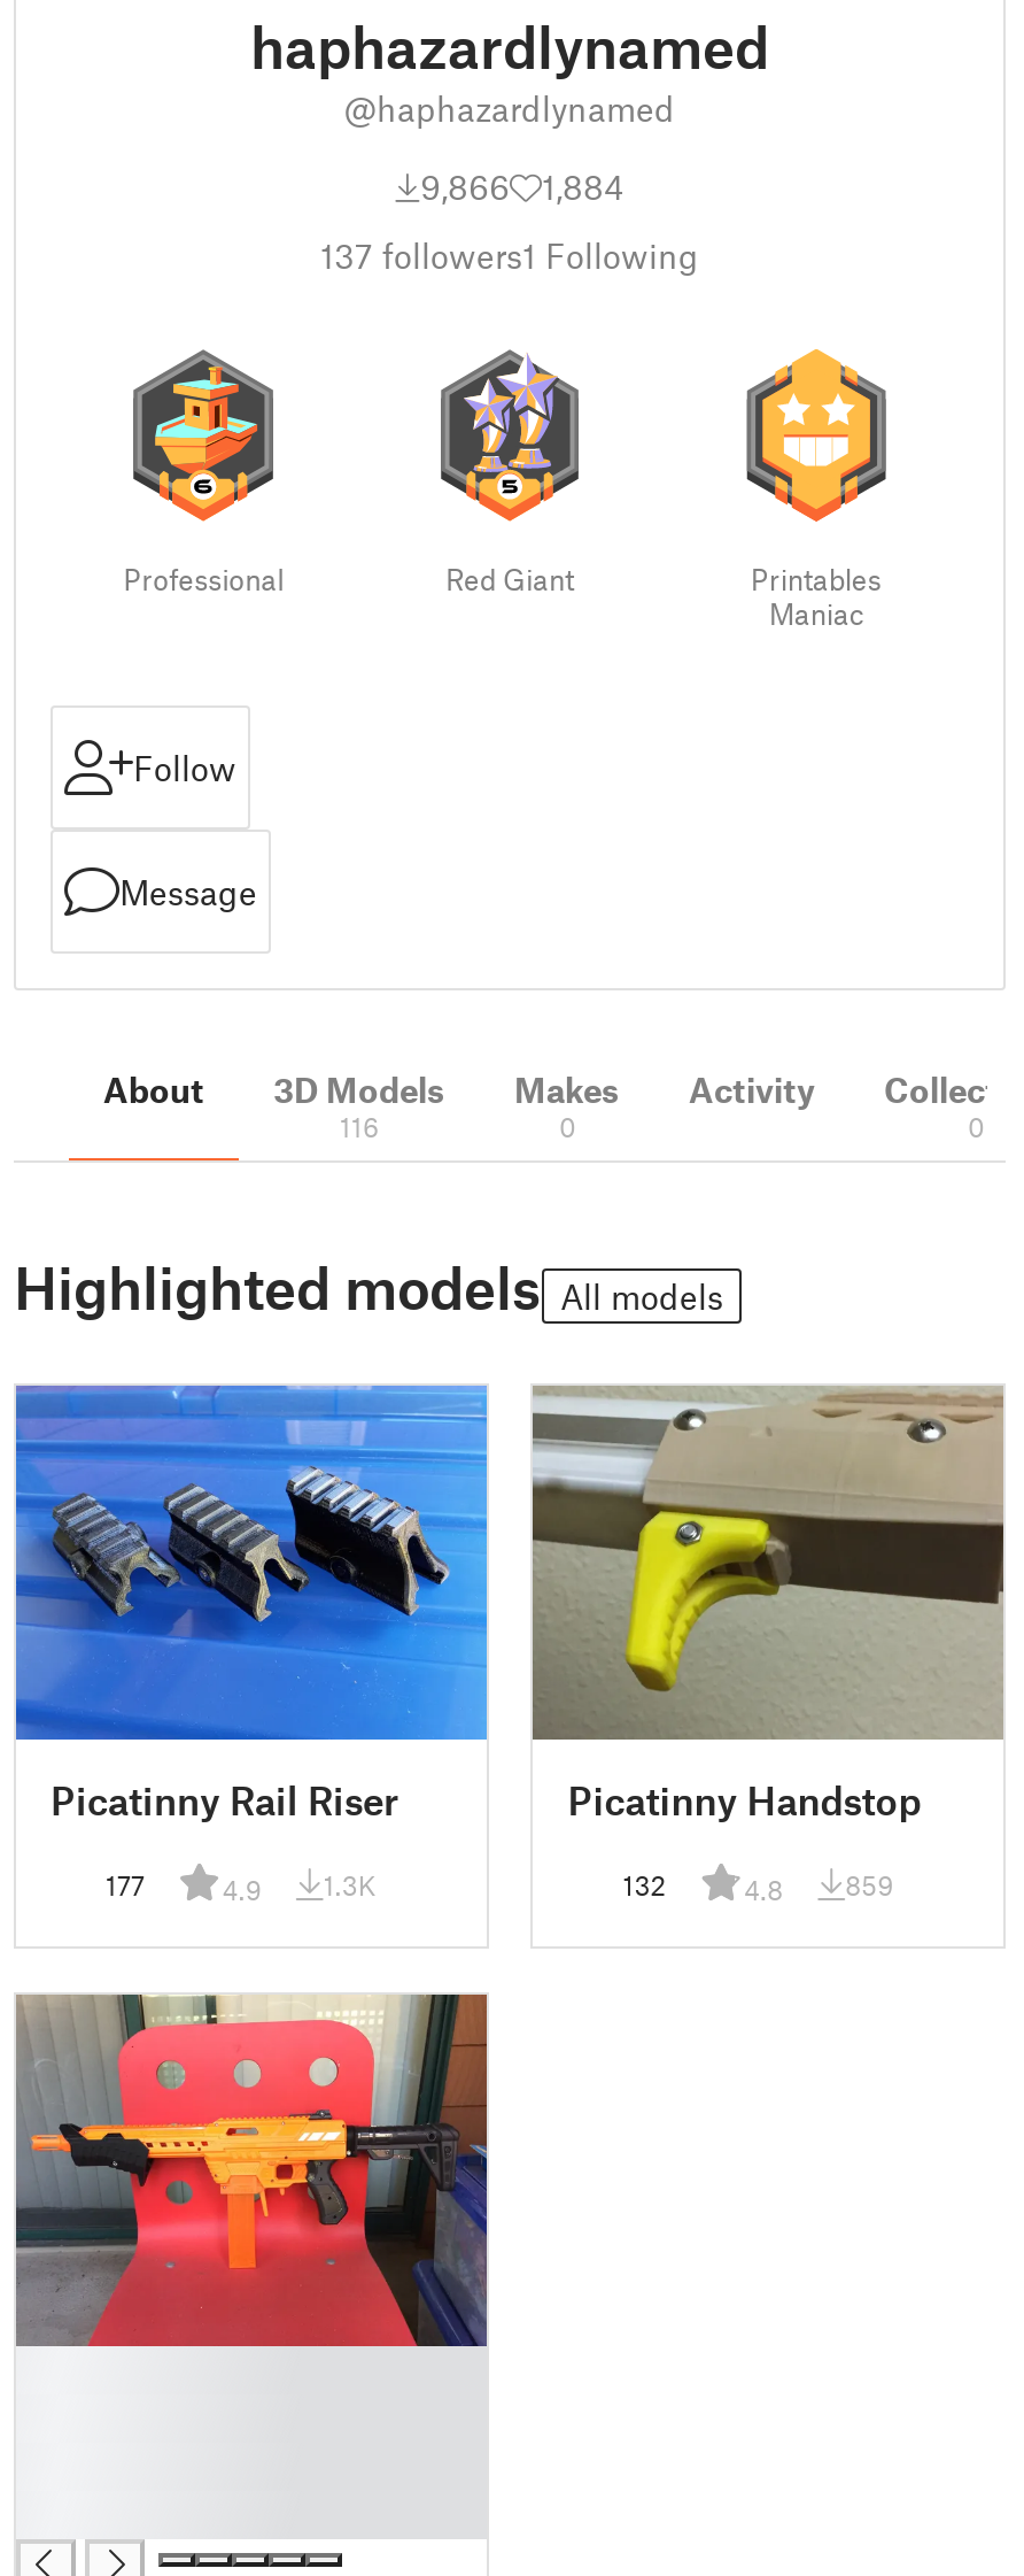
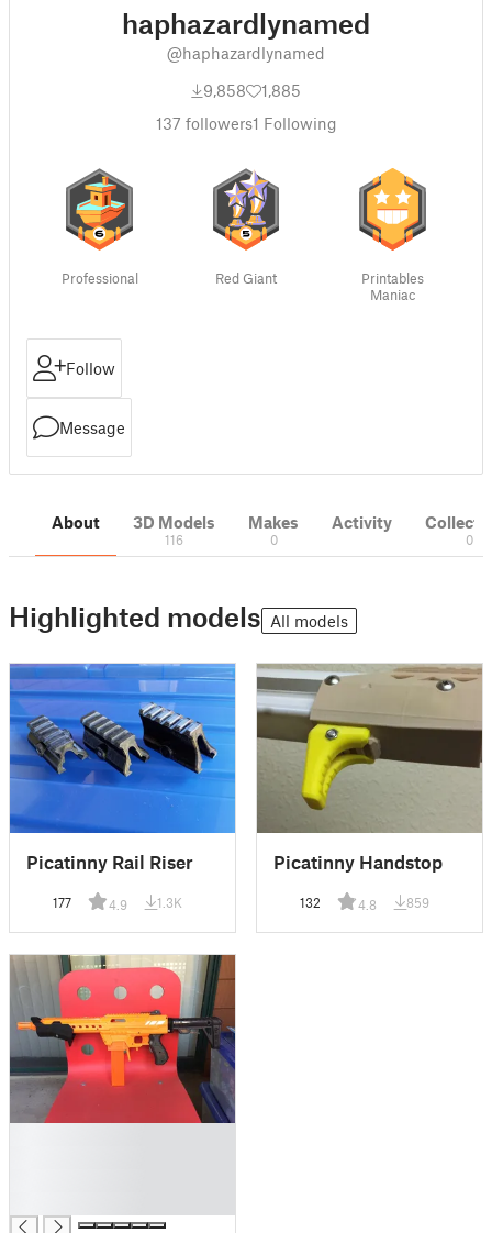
- 9,866
+ 9,858

- 1,884
+ 1,885
